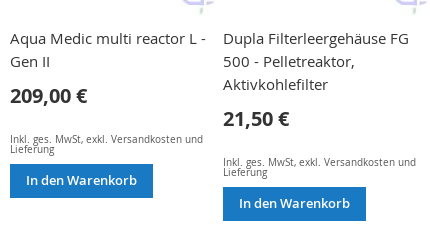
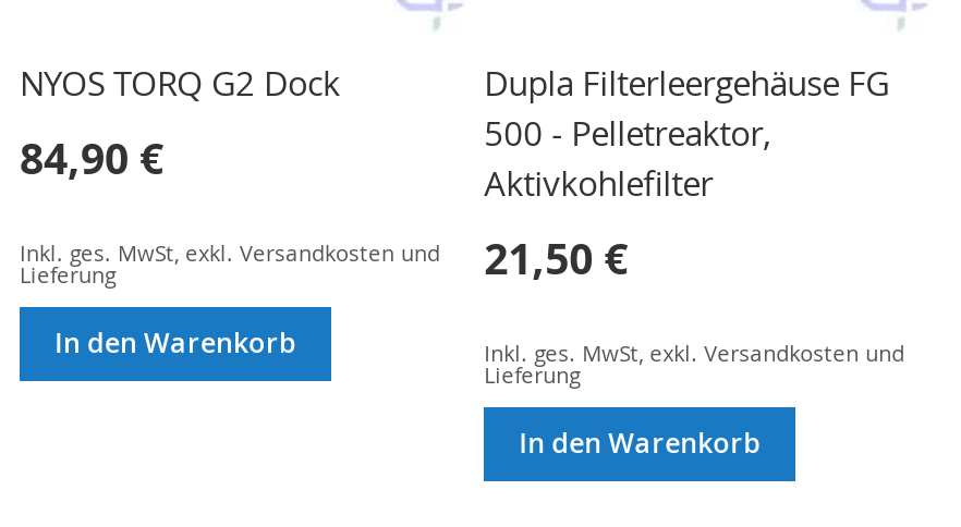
- Aqua Medic multi reactor L -
- Gen II
- 209,00 €
+ NYOS TORQ G2 Dock
+ 84,90 €

moved up: Inkl. ges. MwSt, exkl. Versandkosten und | Lieferung | In den Warenkorb
